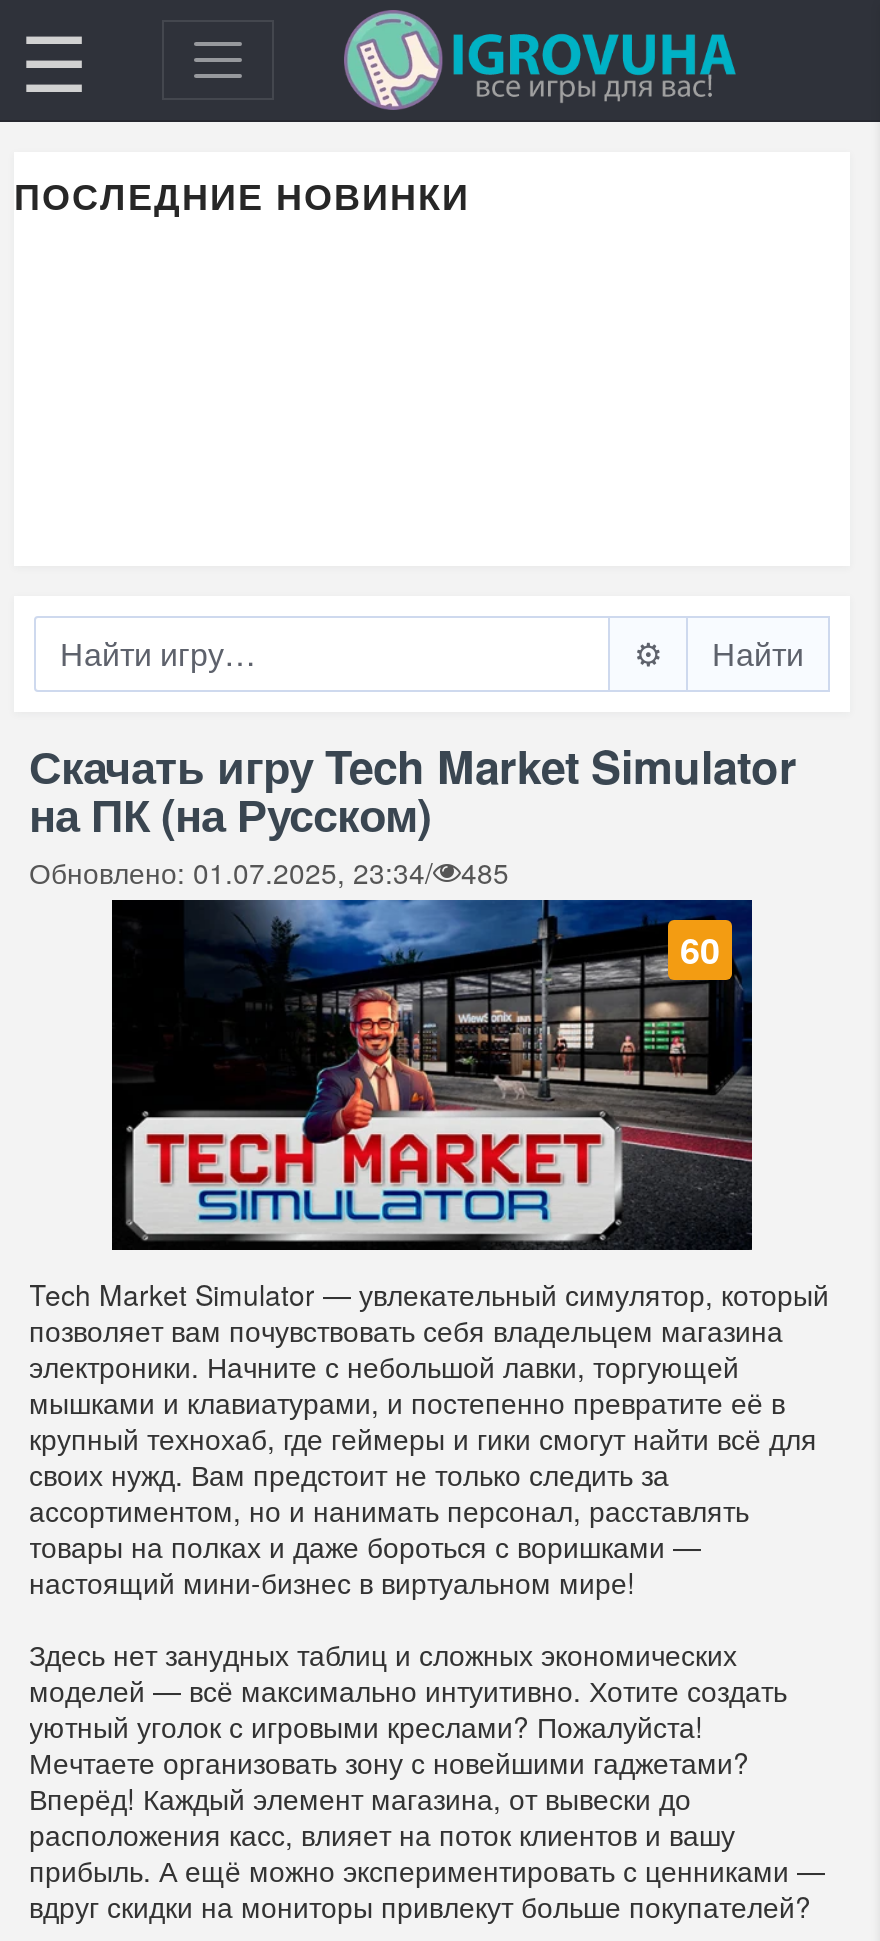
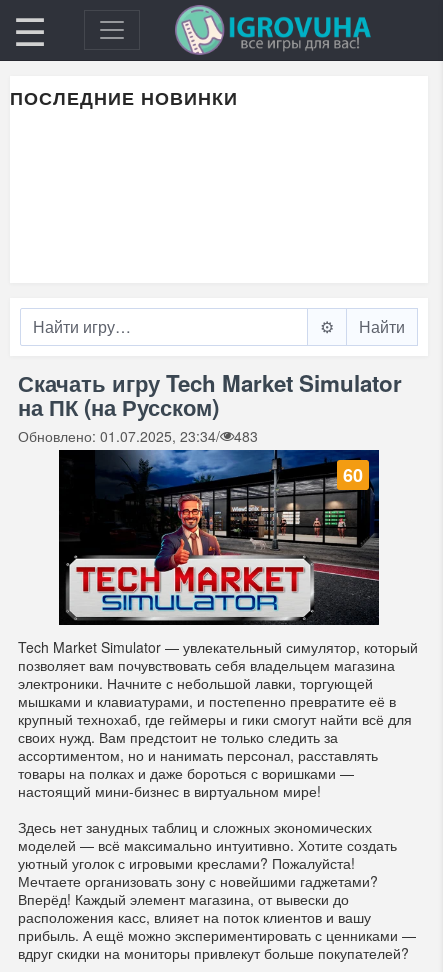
- Обновлено: 01.07.2025, 23:34/ 485
+ Обновлено: 01.07.2025, 23:34/ 483
